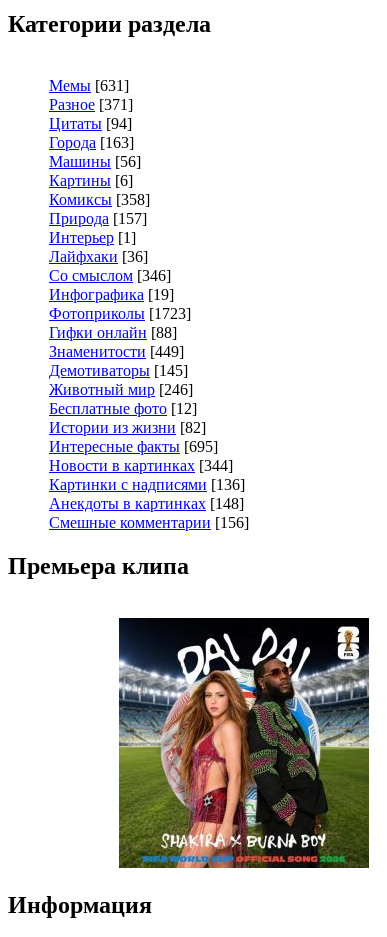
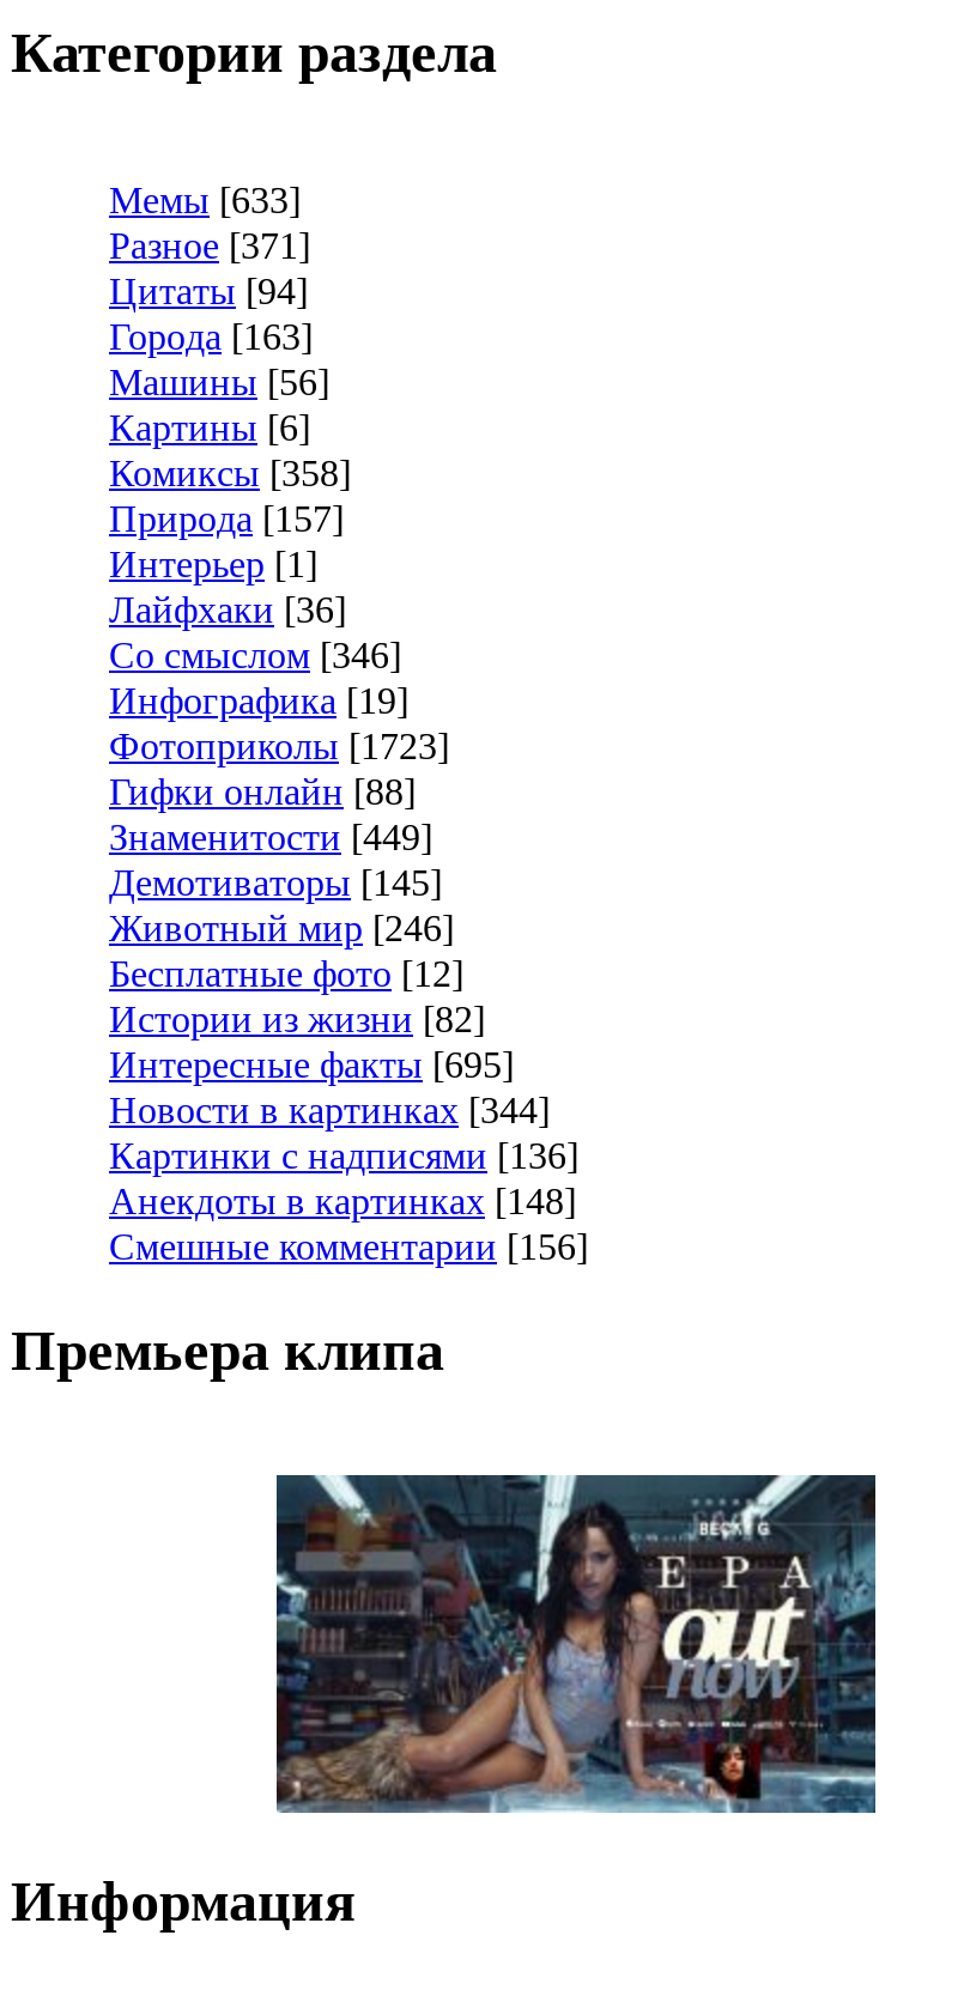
- Мемы [631]
+ Мемы [633]

- [image]
+ [image]
